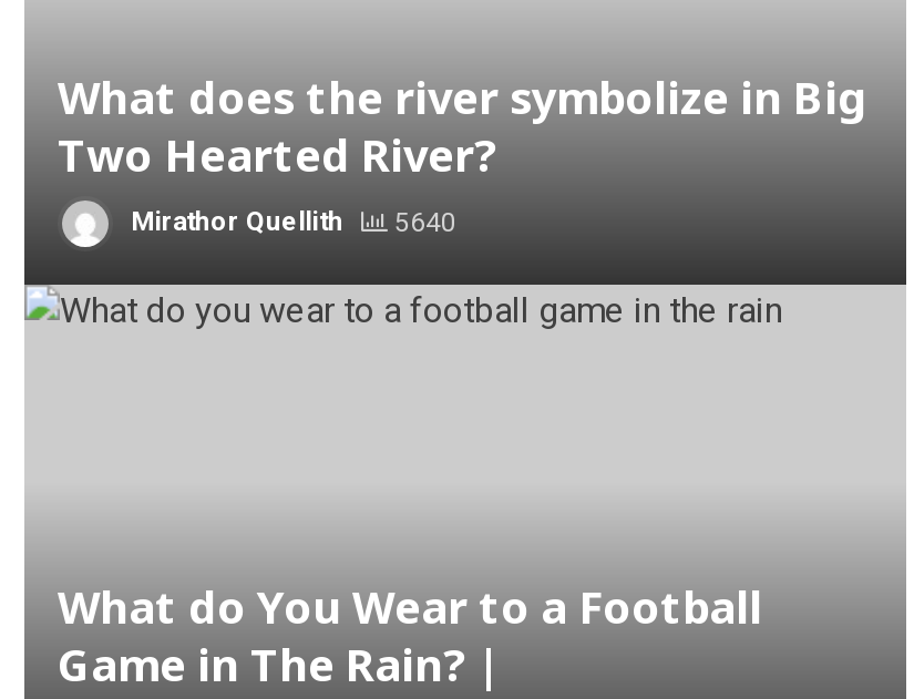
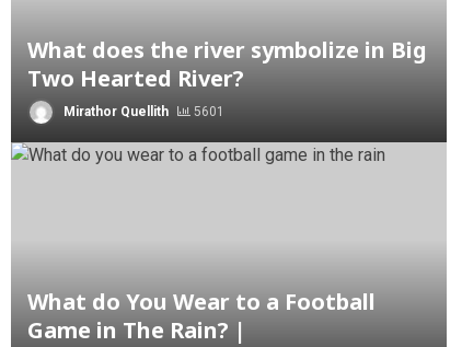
- Mirathor Quellith 5640
+ Mirathor Quellith 5601
